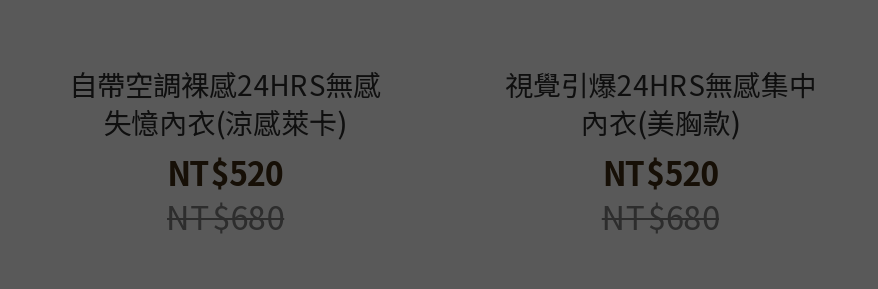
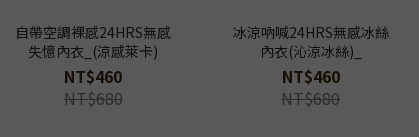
- 視覺引爆24HRS無感集中
- 內衣(美胸款)
- NT$520
+ 冰涼吶喊24HRS無感冰絲
+ 內衣(沁涼冰絲)_
+ NT$460

- 失憶內衣(涼感萊卡)
- NT$520
+ 失憶內衣_(涼感萊卡)
+ NT$460
